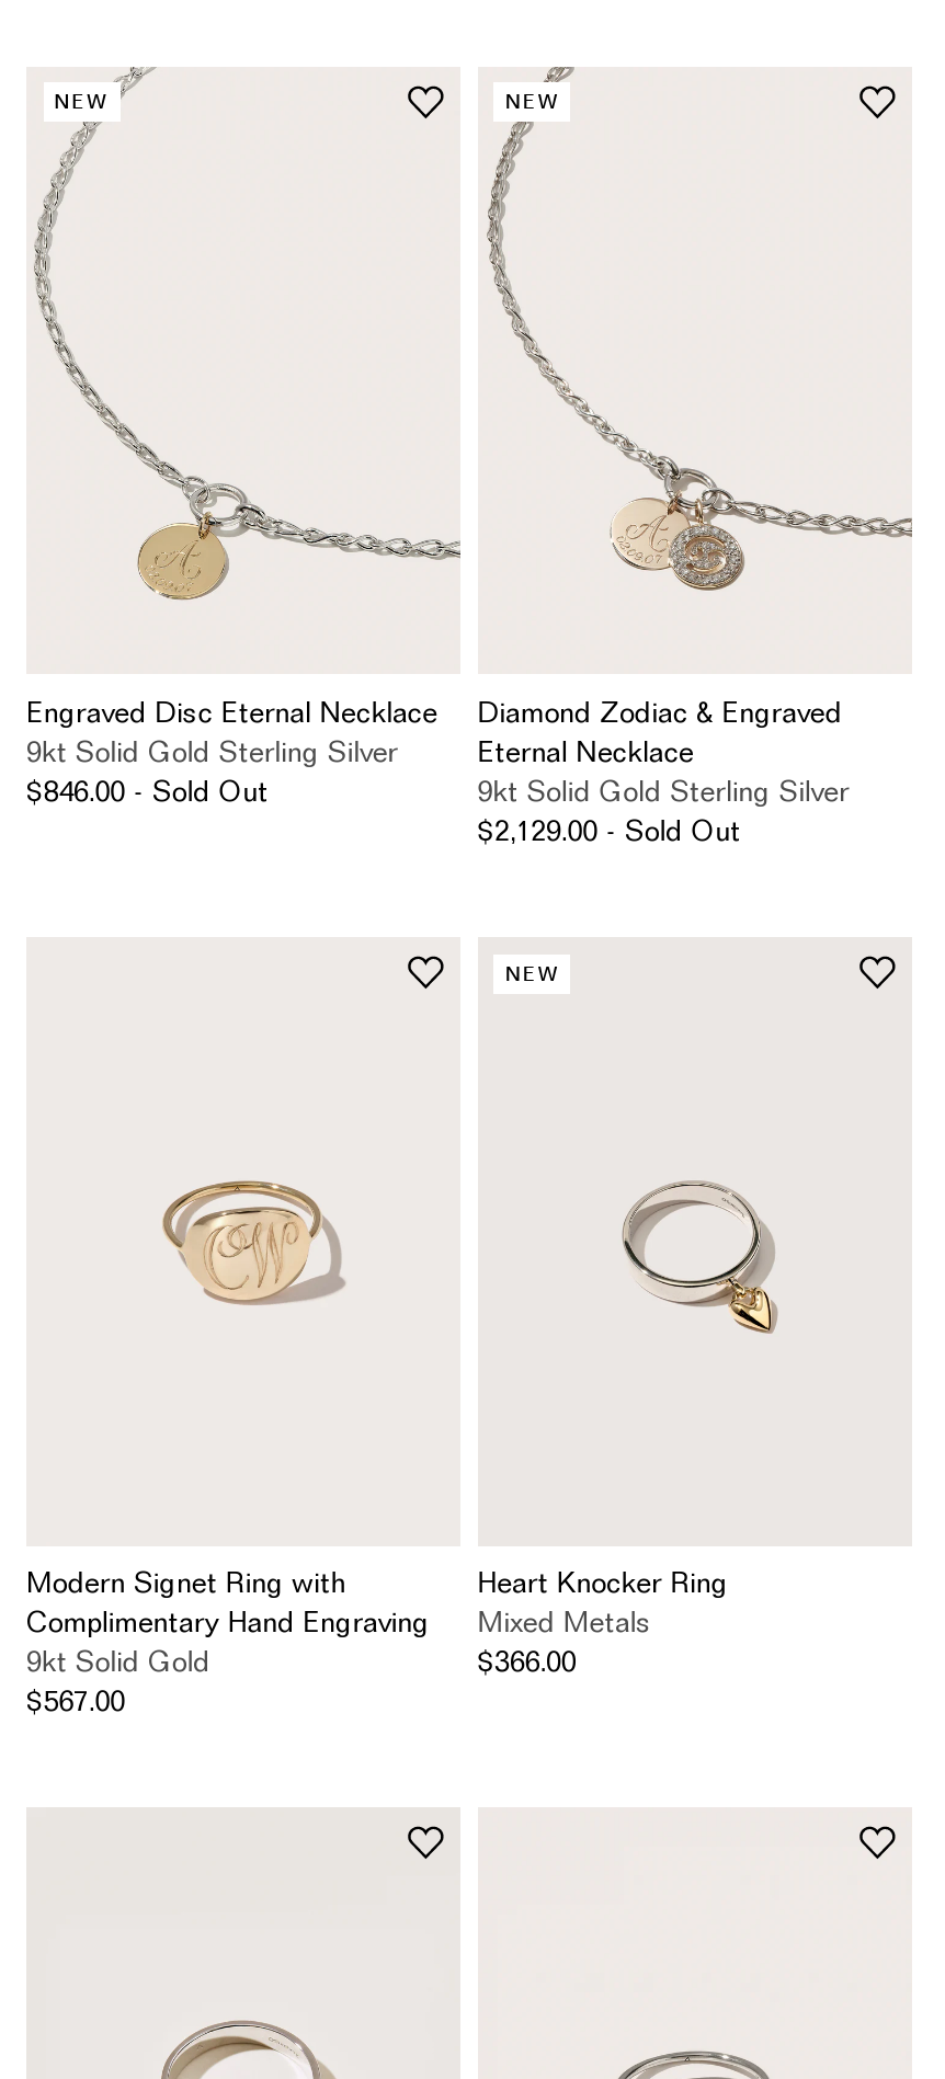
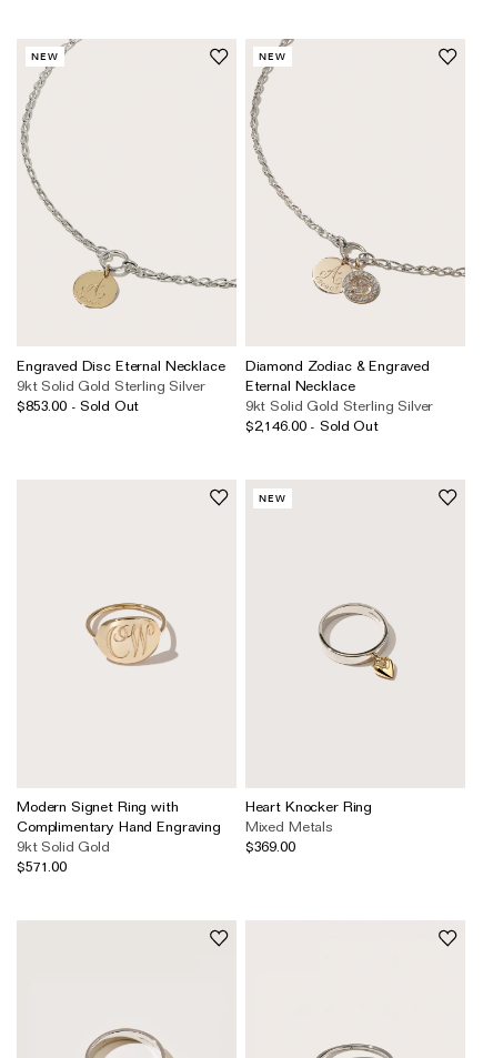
- $846.00 - Sold Out
+ $853.00 - Sold Out

- $2,129.00 - Sold Out
+ $2,146.00 - Sold Out

- $366.00
+ $369.00

- $567.00
+ $571.00
